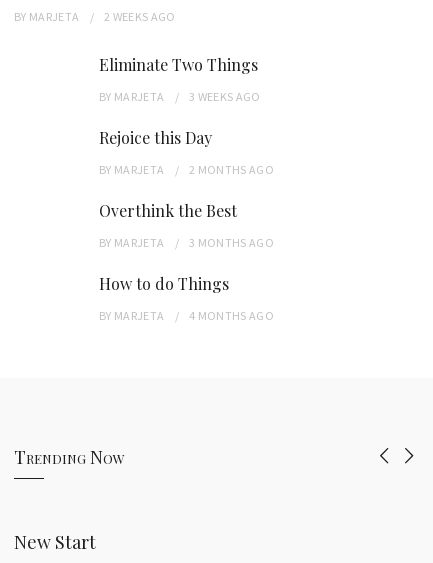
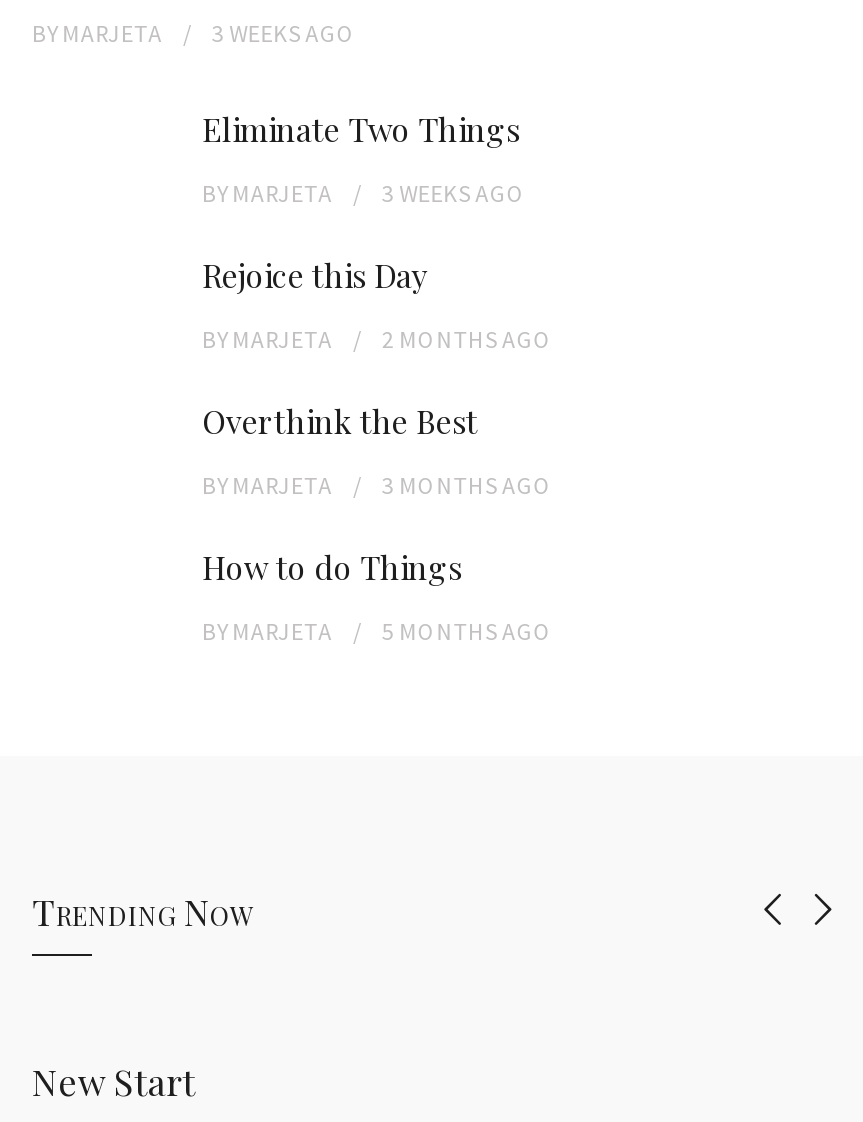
- BY MARJETA 2 WEEKS AGO
+ BY MARJETA 3 WEEKS AGO

- BY MARJETA 4 MONTHSAGO
+ BY MARJETA 5 MONTHSAGO
